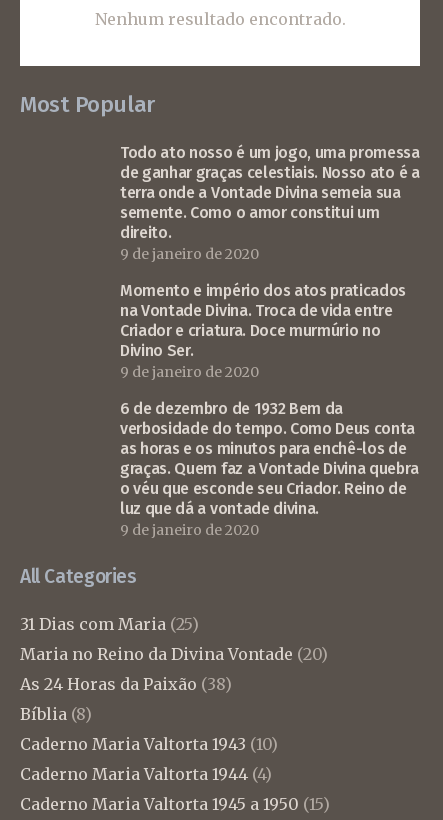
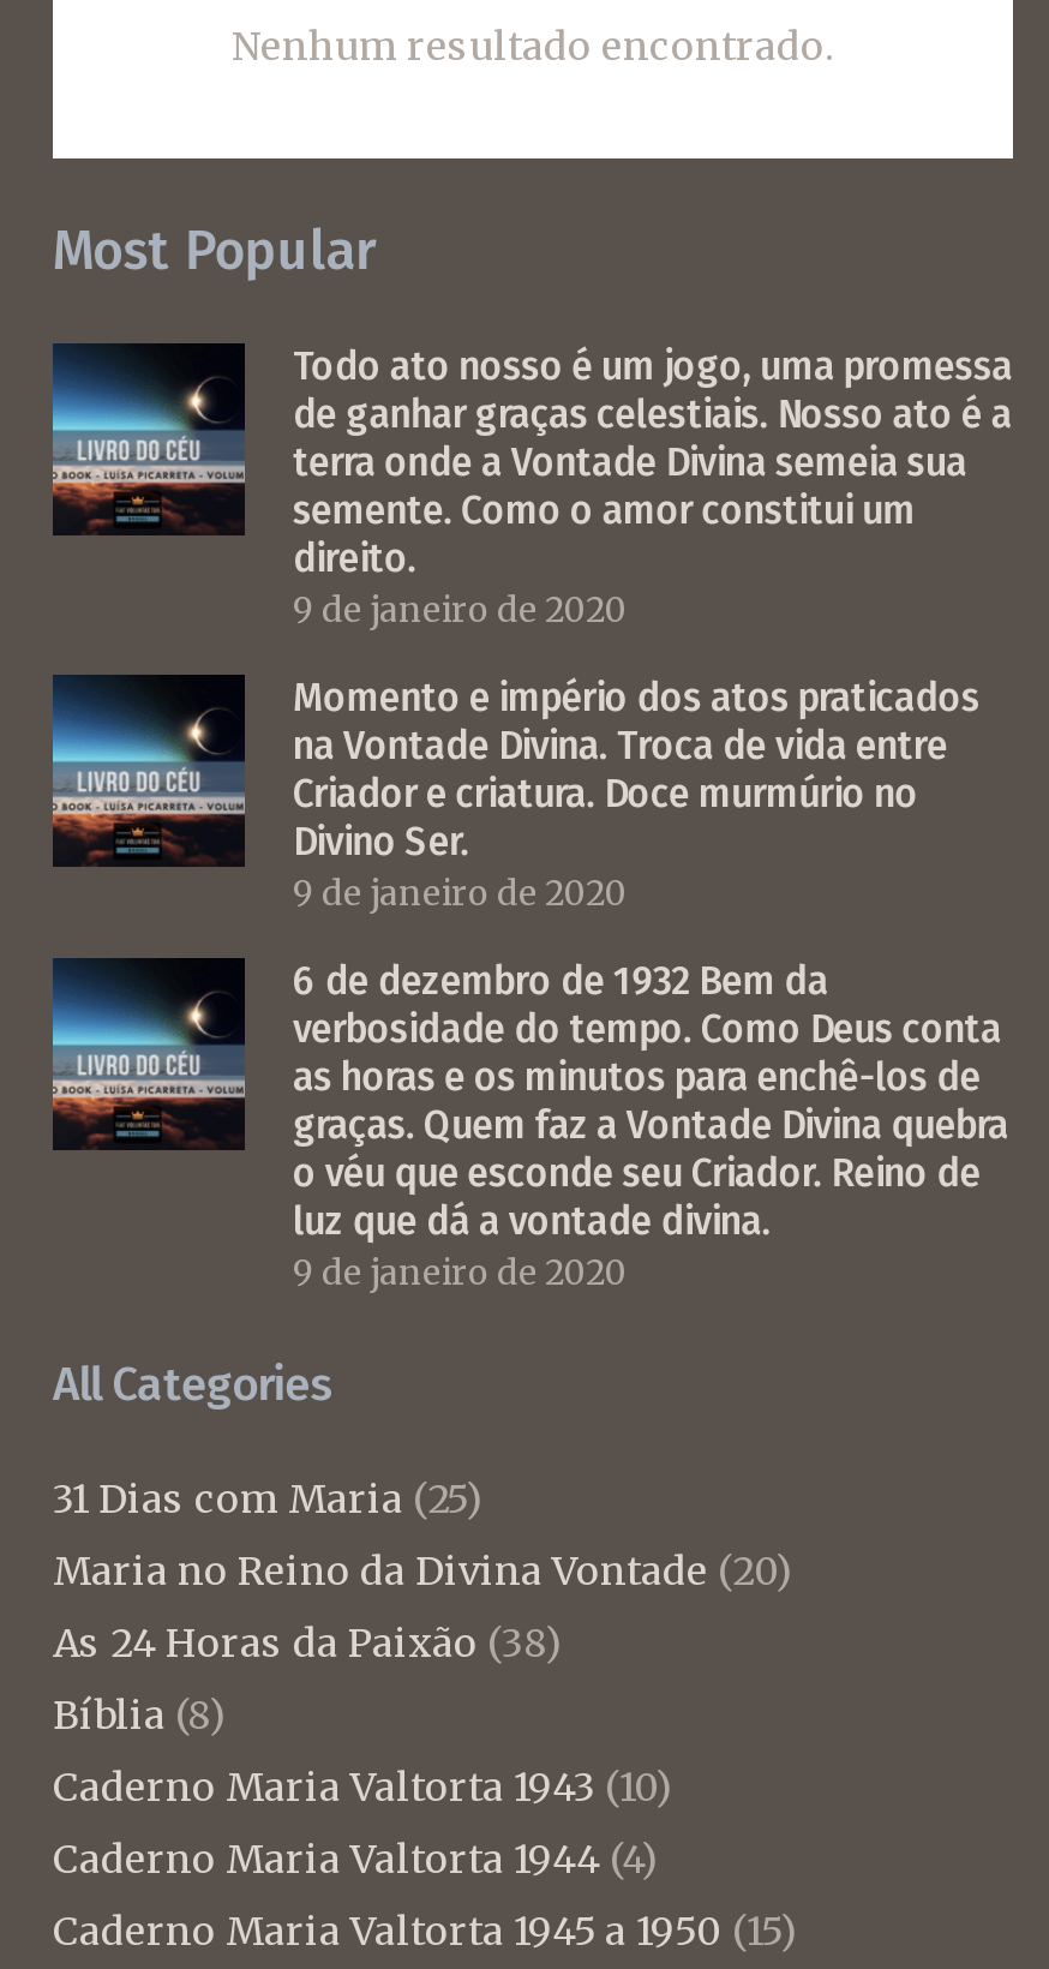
+ [image]

+ [image]

+ [image]
